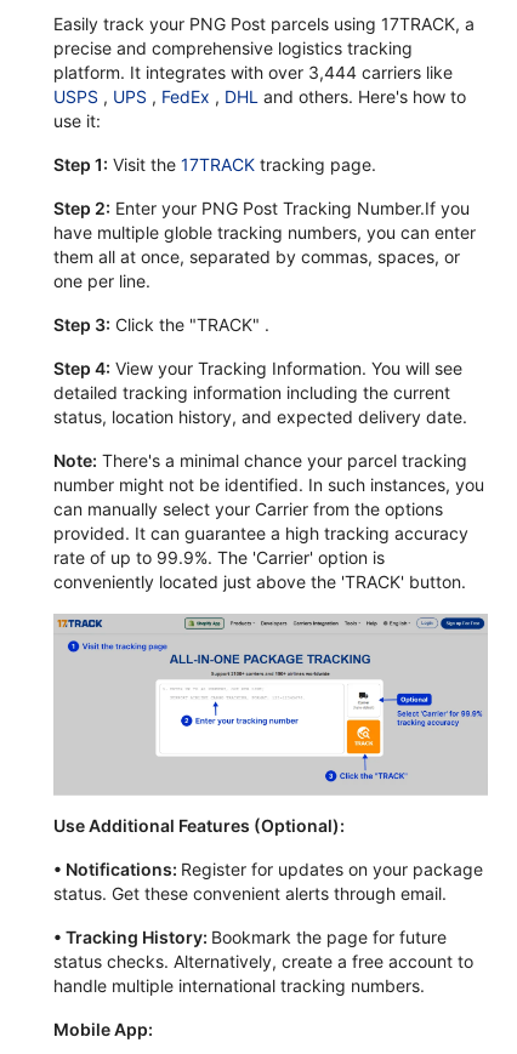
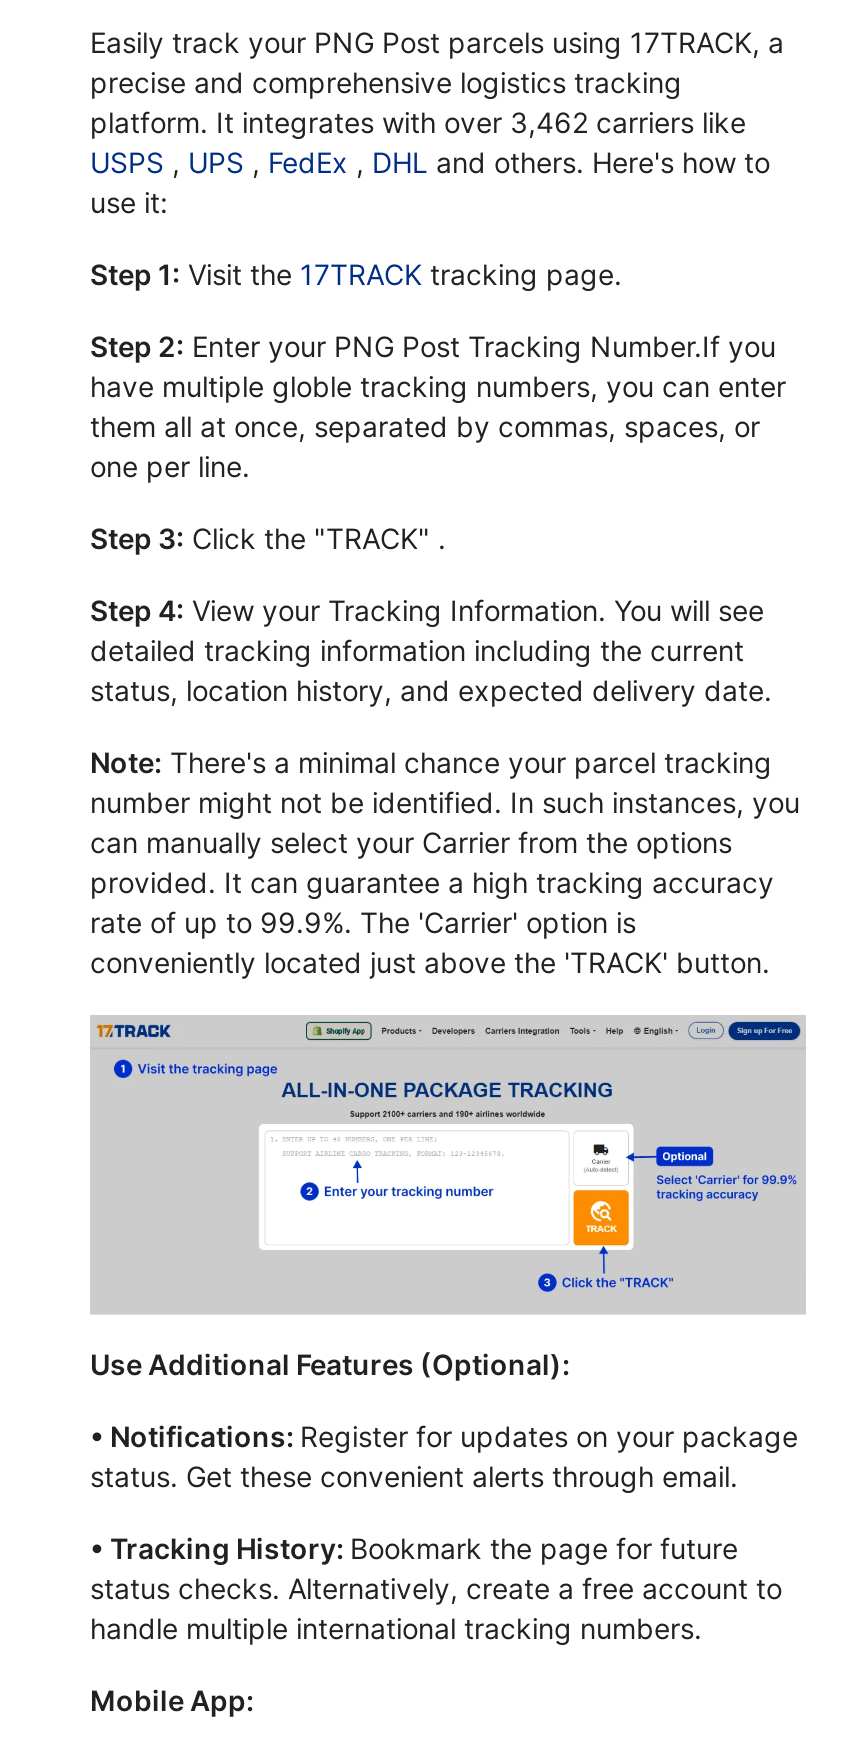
- platform. It integrates with over 3,444 carriers like
+ platform. It integrates with over 3,462 carriers like
